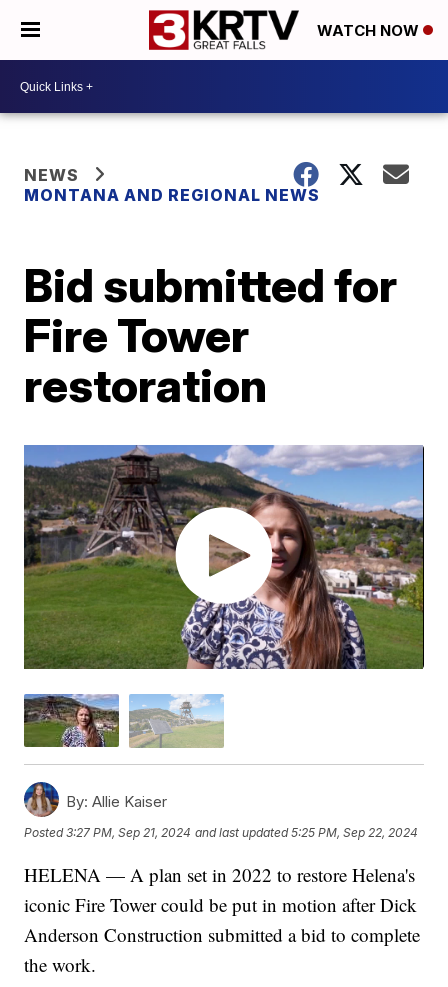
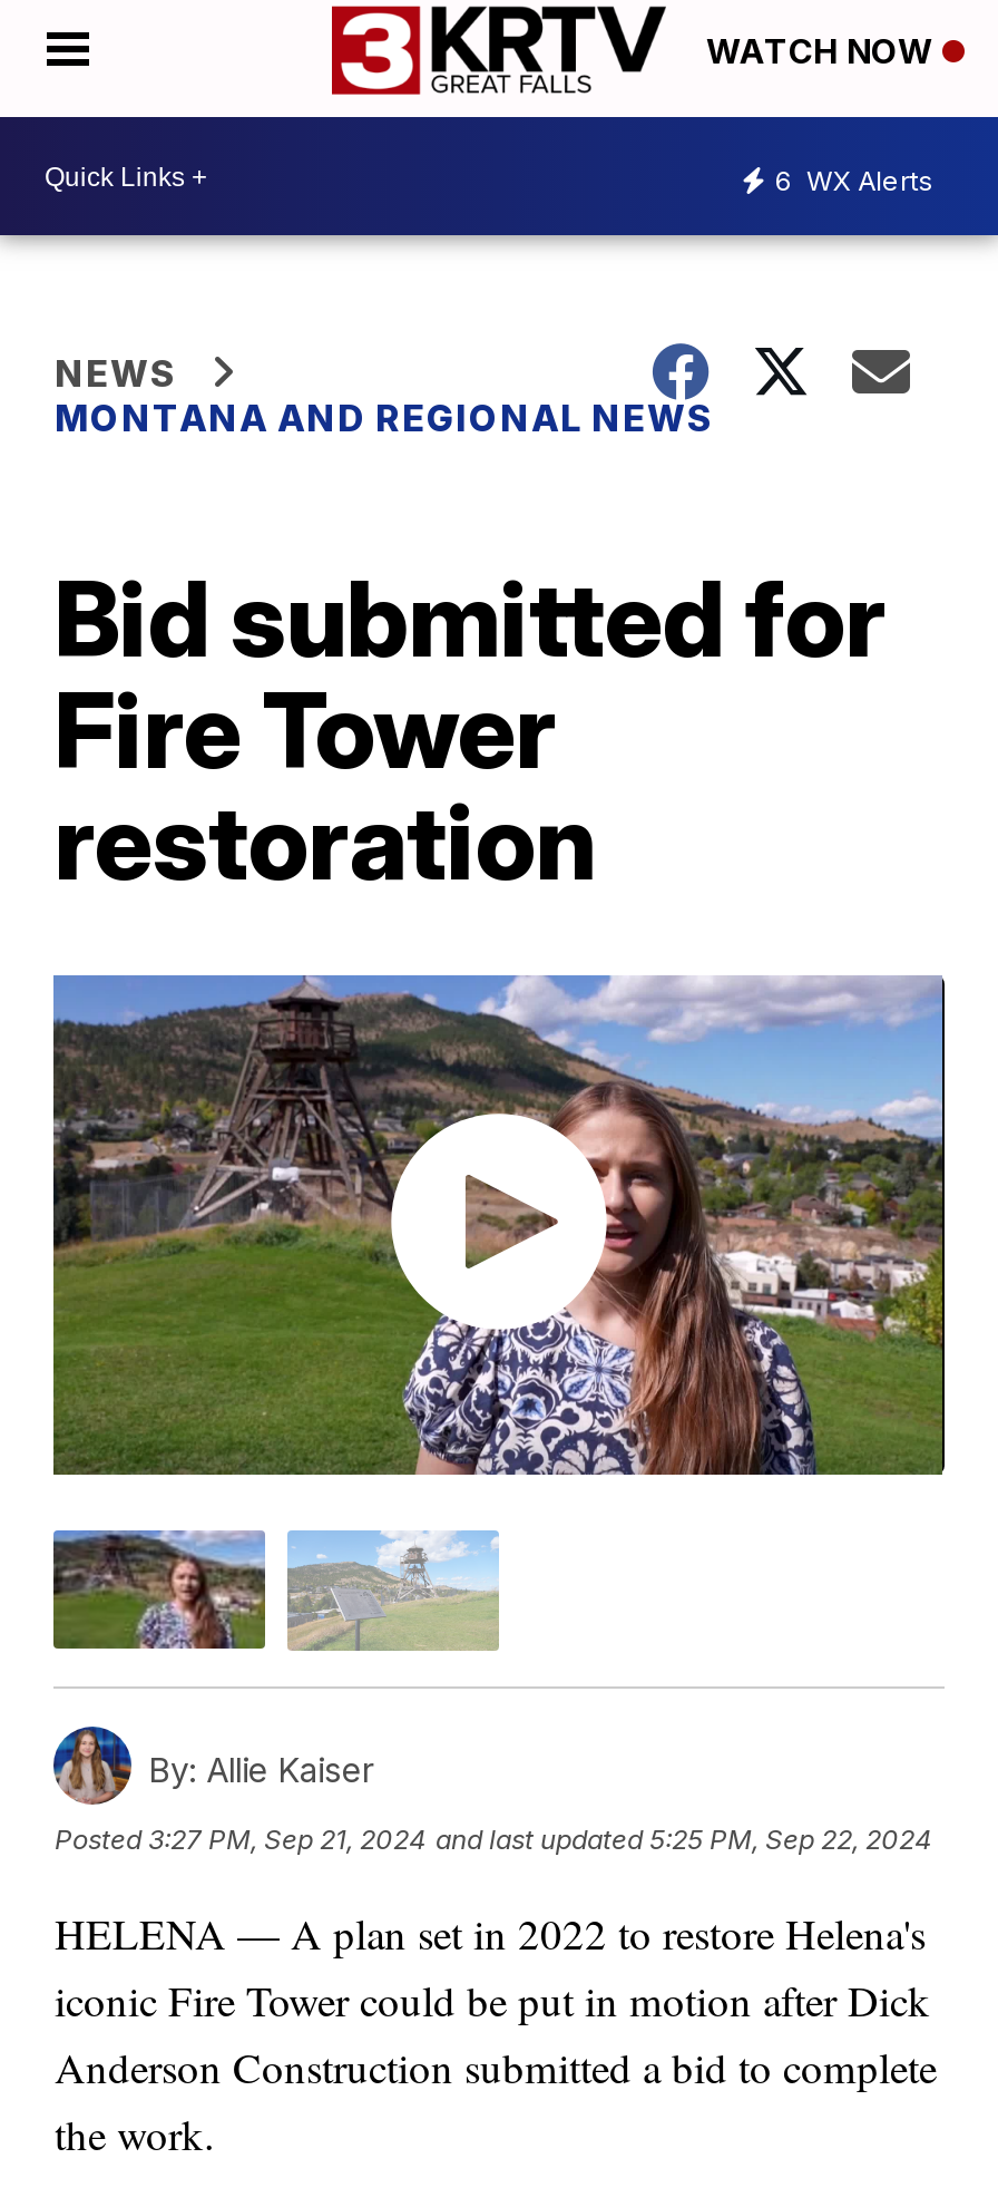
+ 6 WX Alerts
